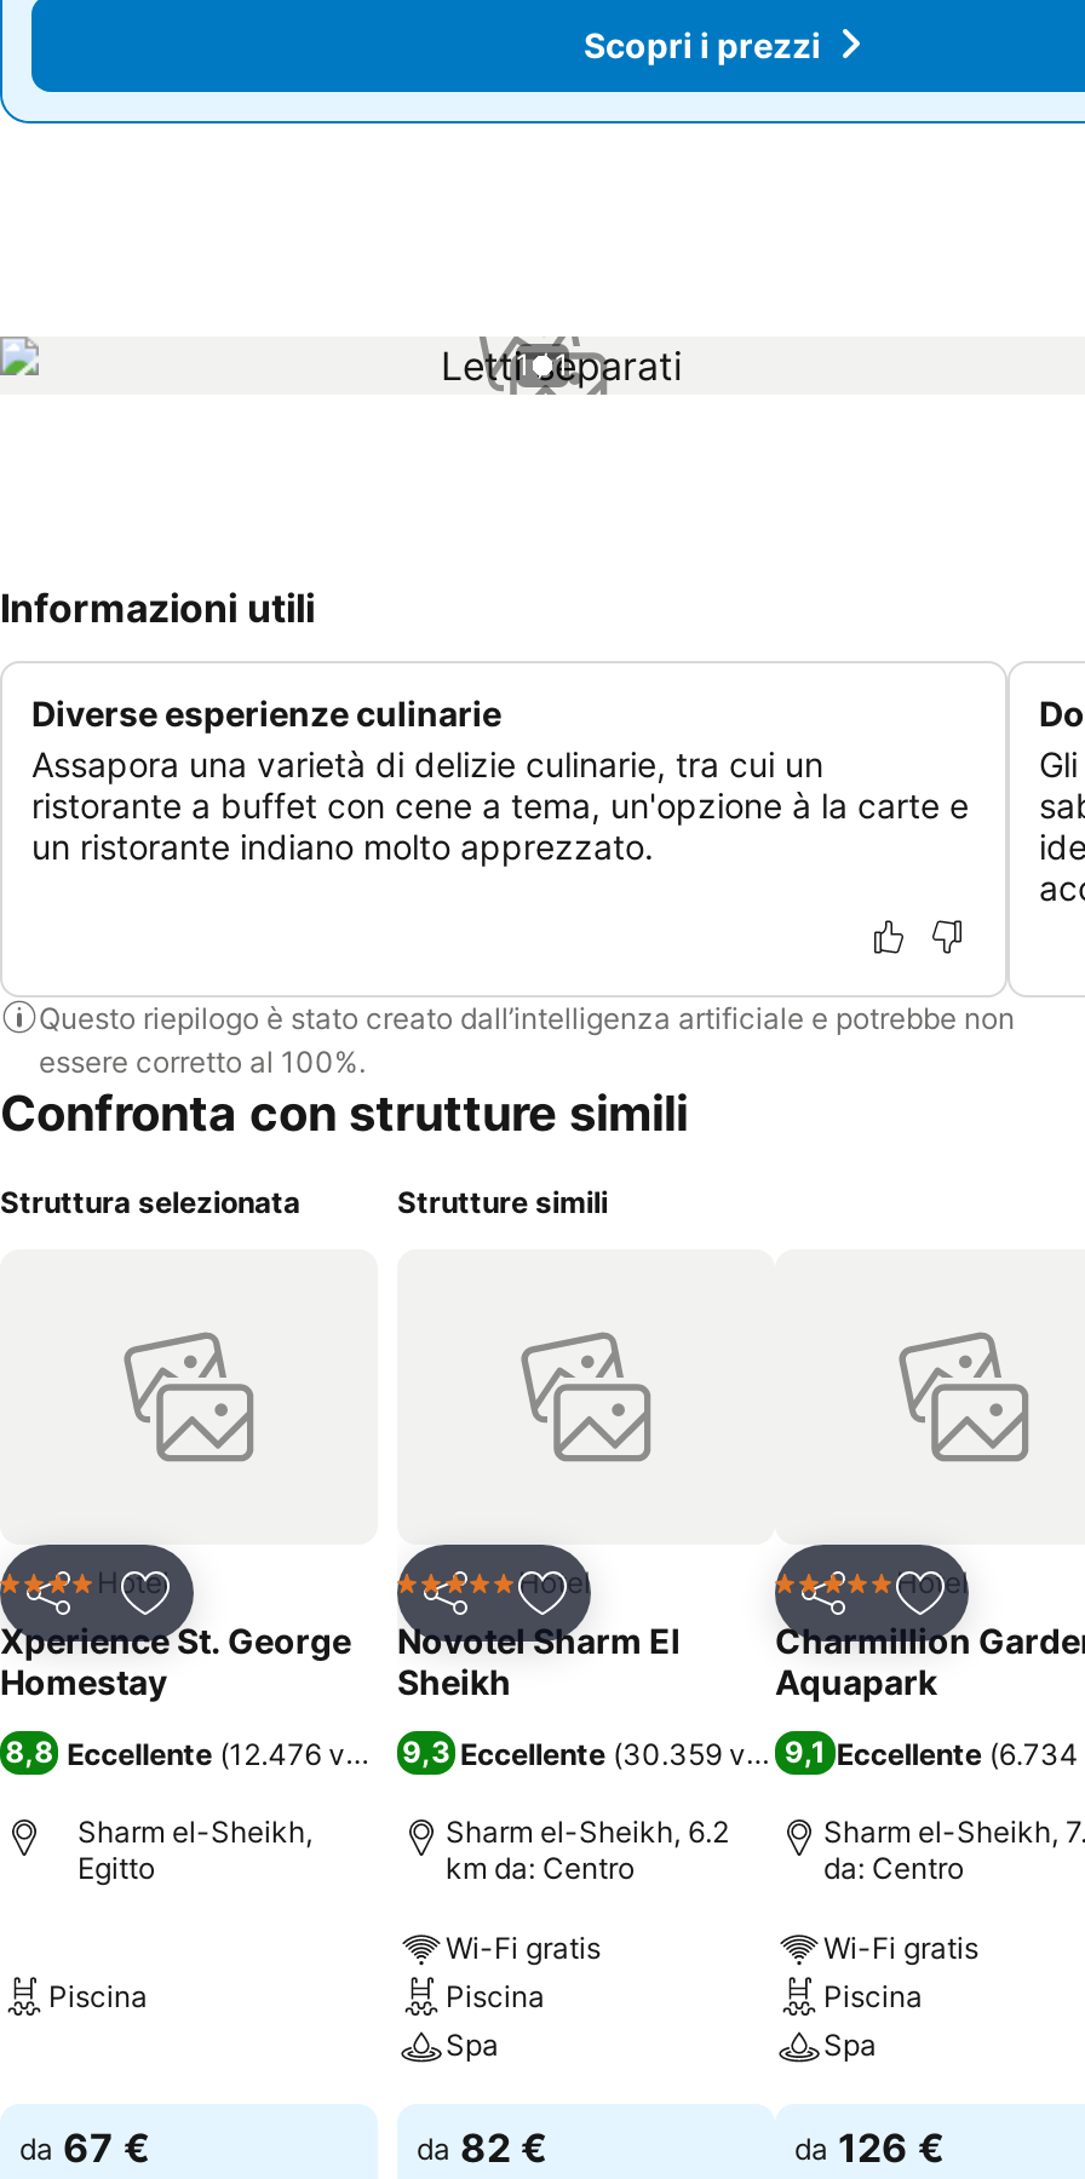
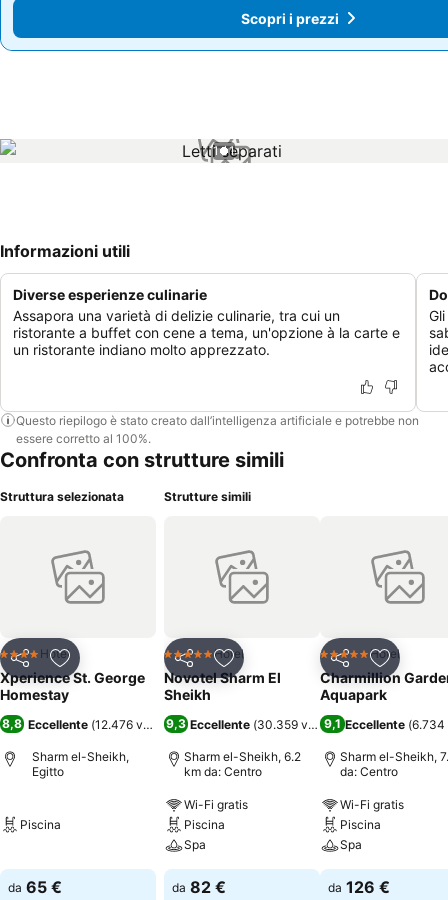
- da 67 €
+ da 65 €
